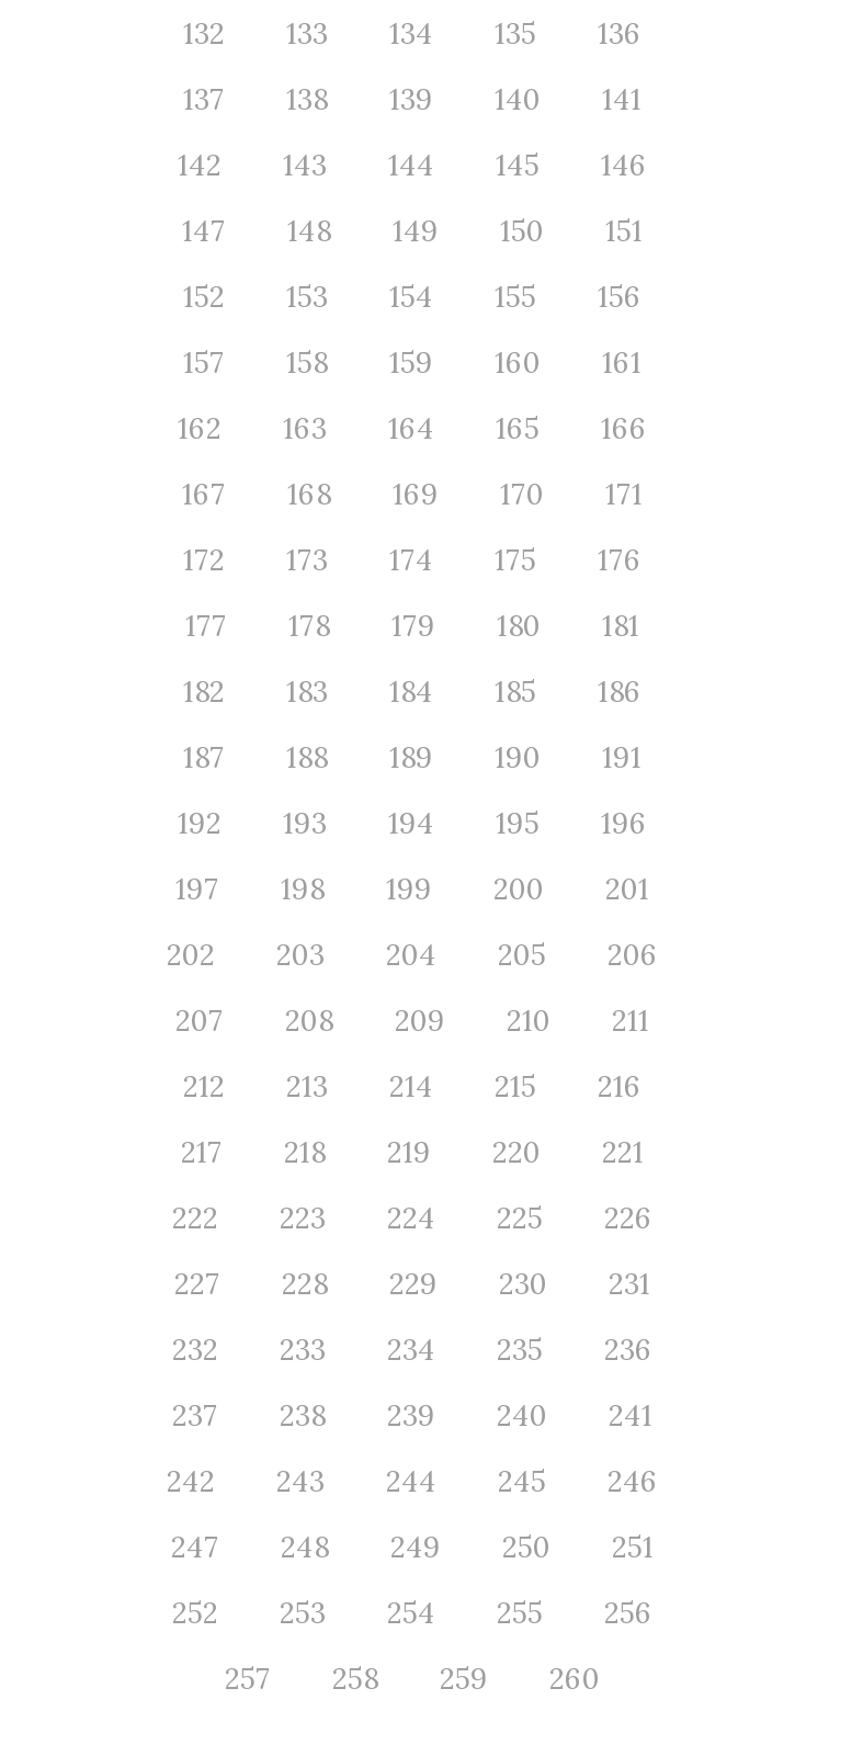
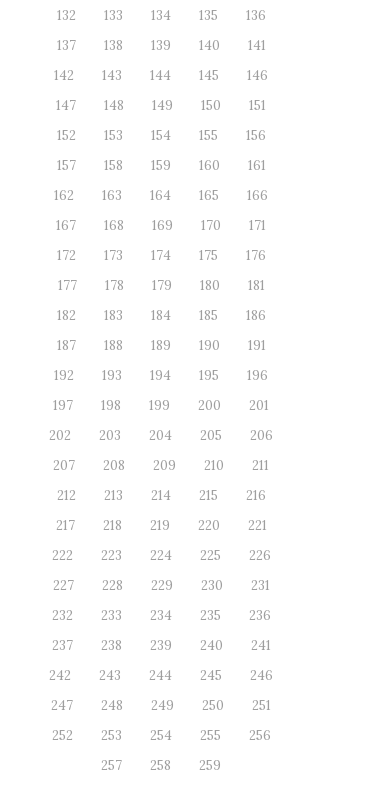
- 260
